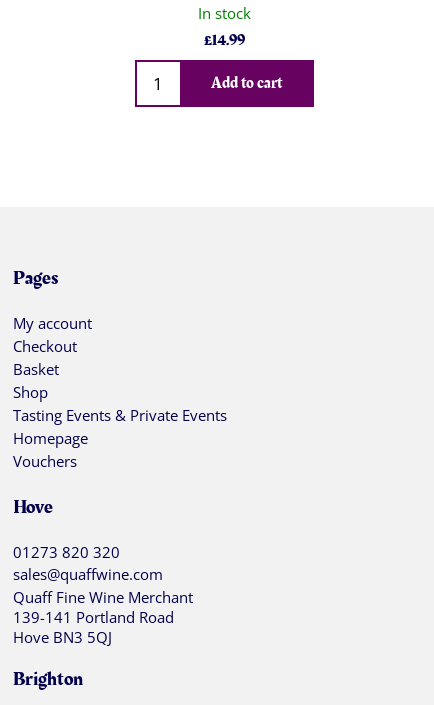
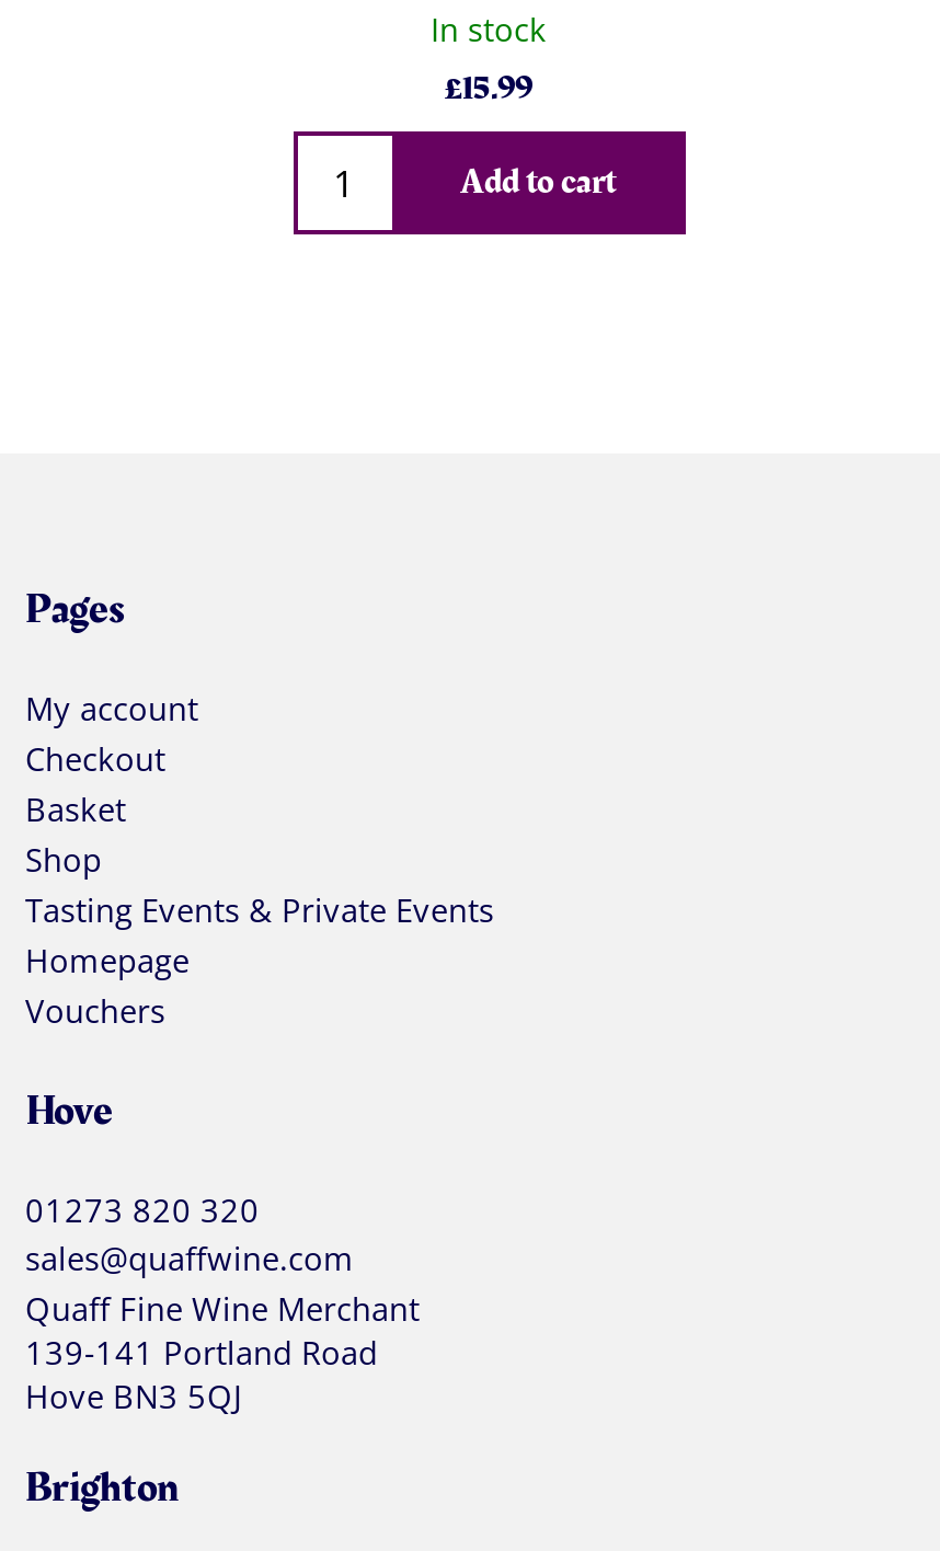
- £14.99
+ £15.99
